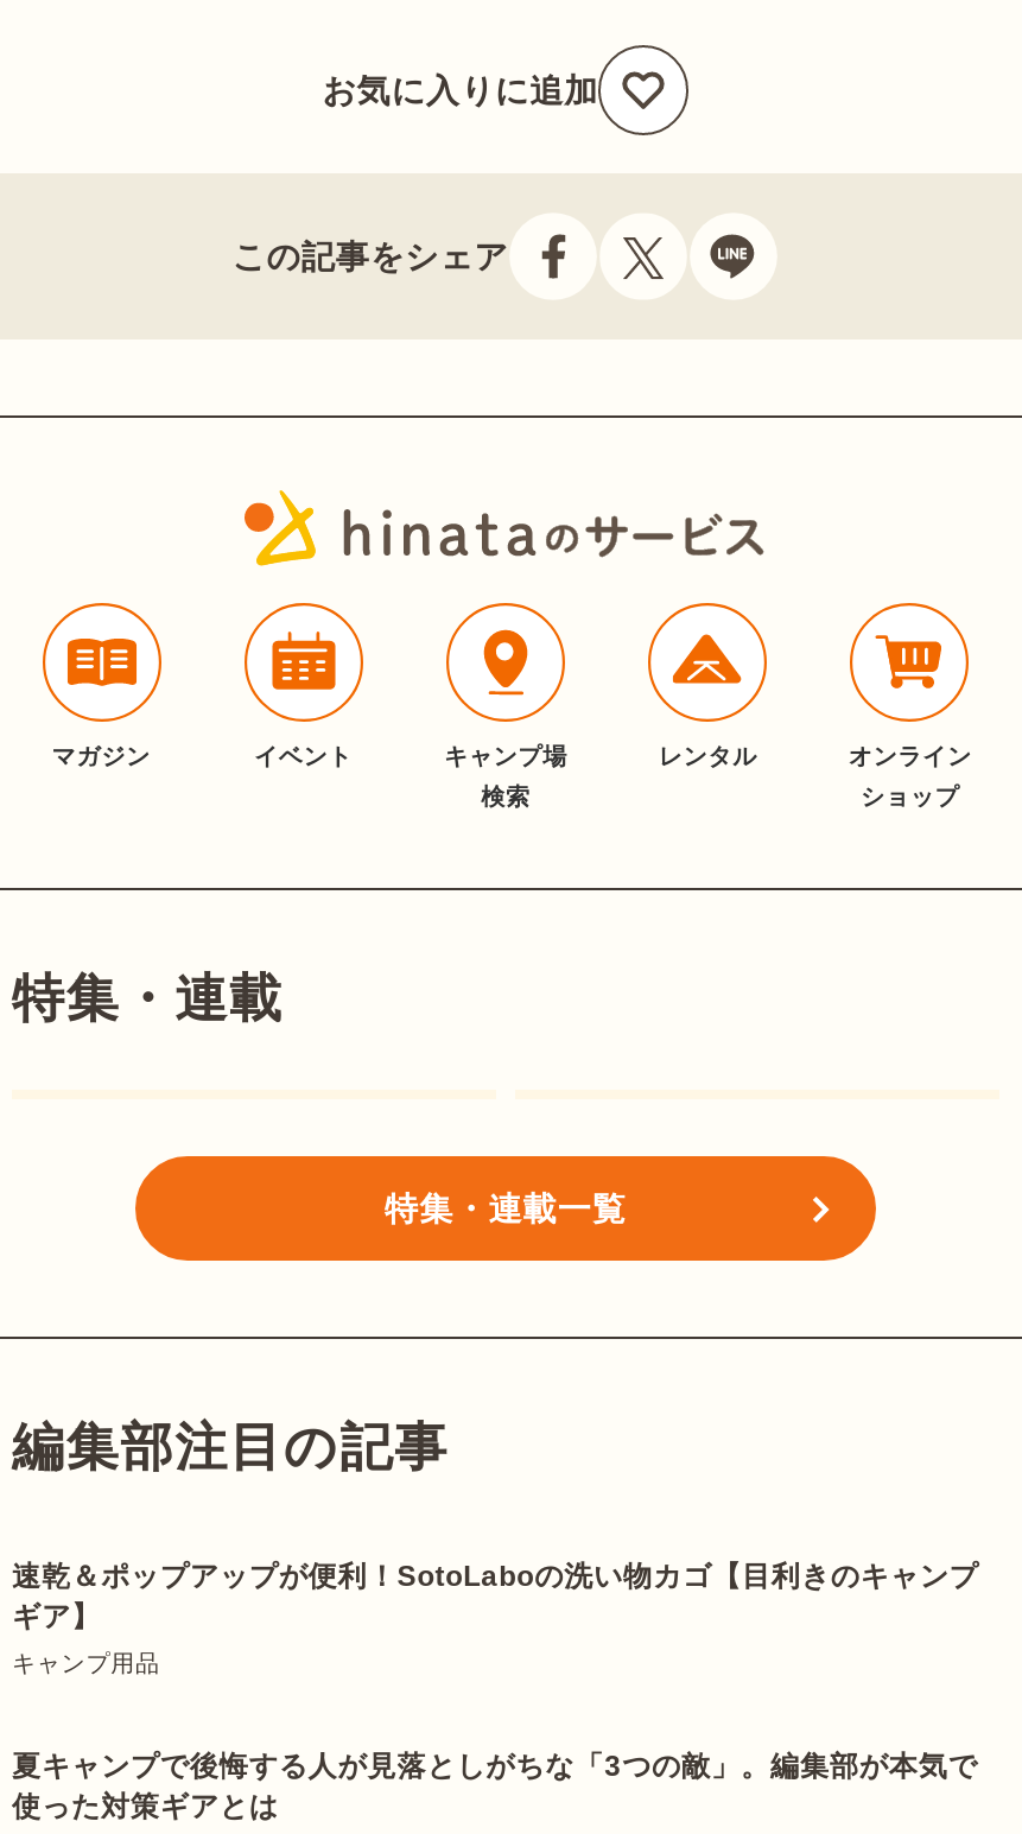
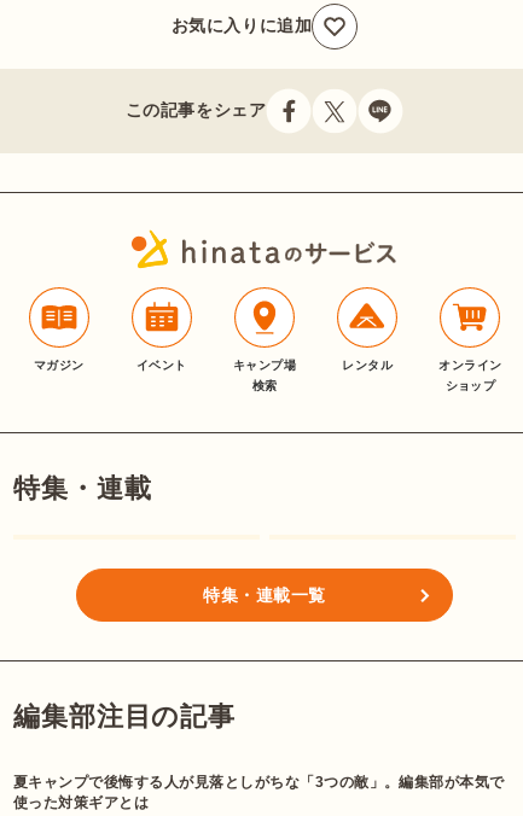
- 速乾＆ポップアップが便利！SotoLaboの洗い物カゴ【目利きのキャンプ
- ギア】
- キャンプ用品
